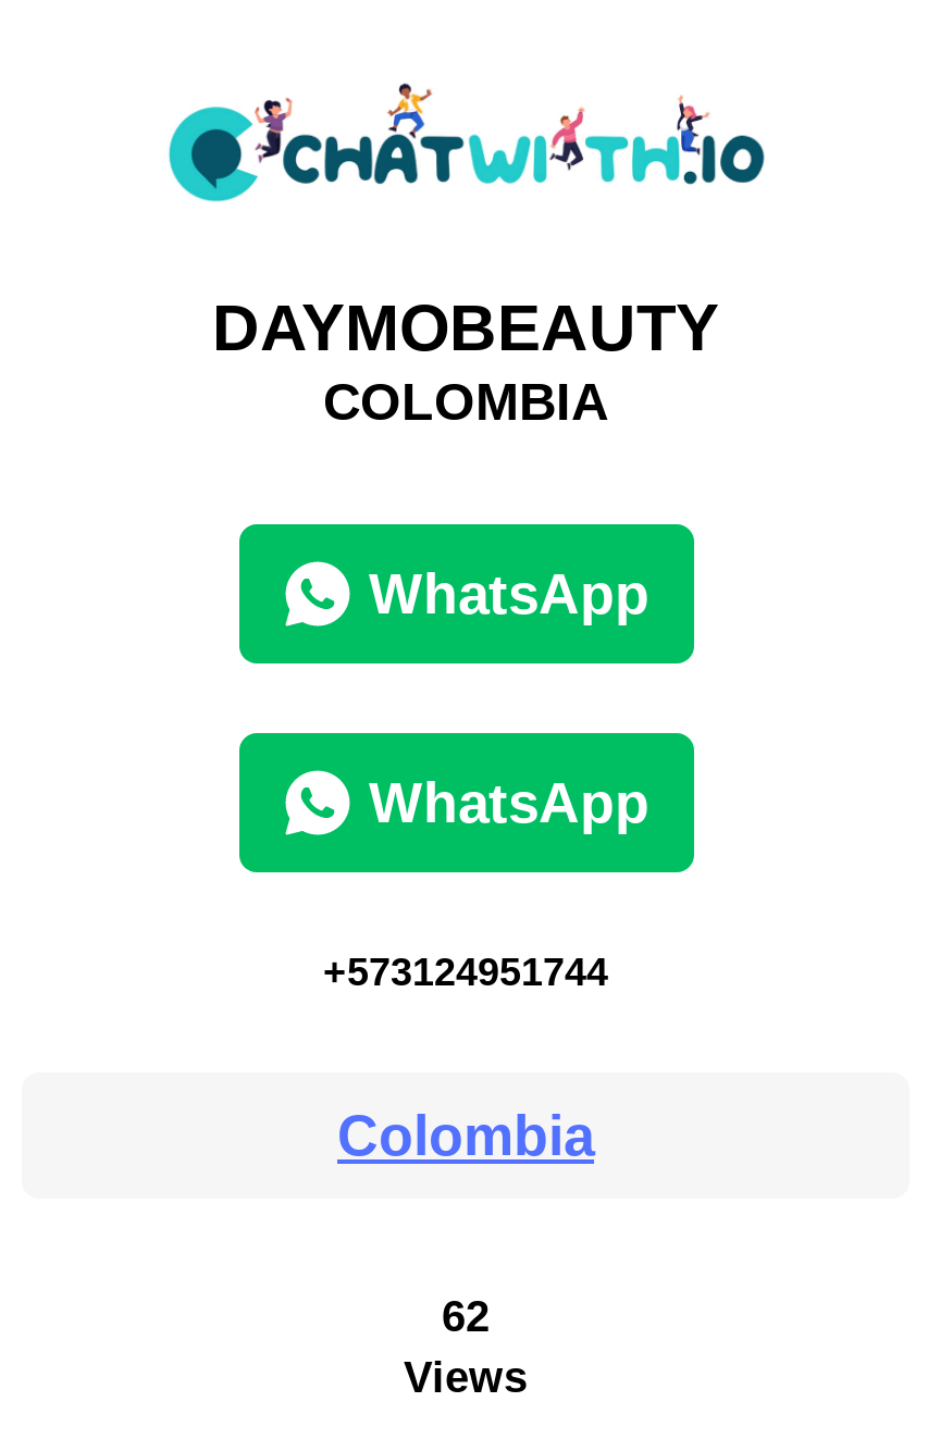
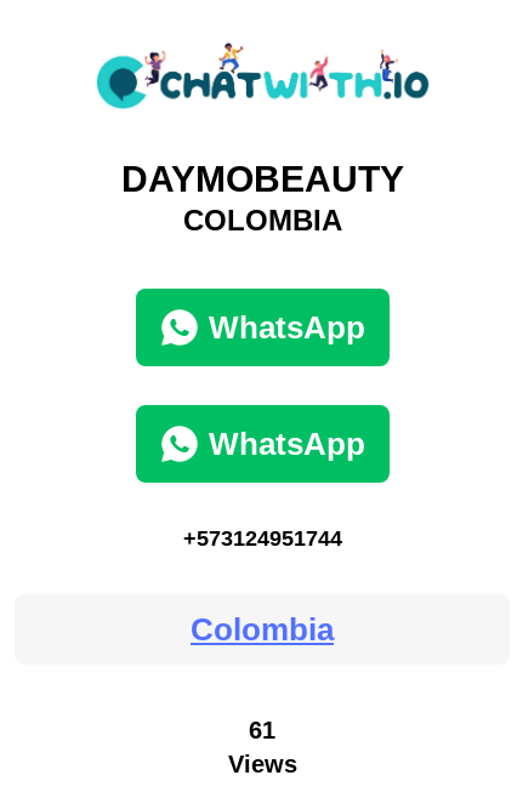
- 62
+ 61
